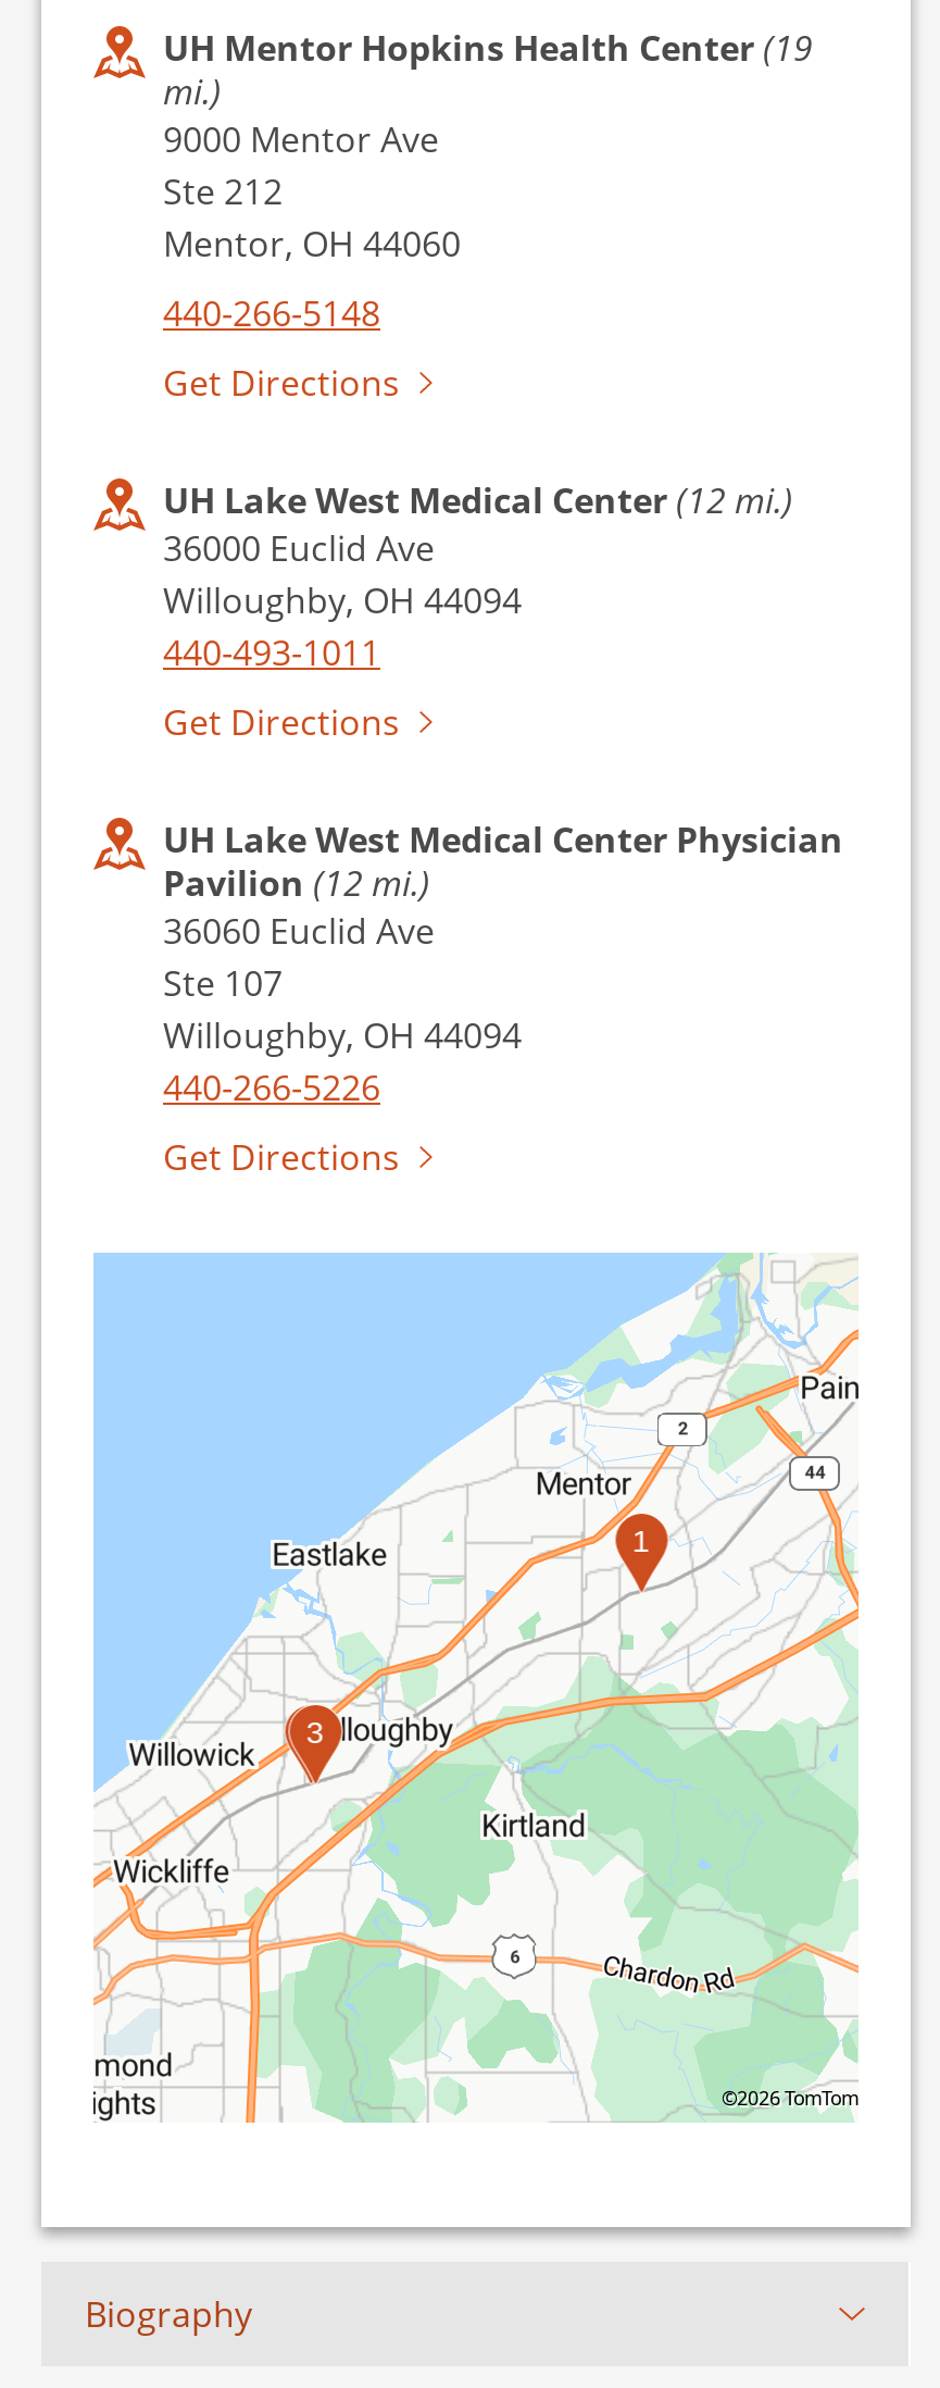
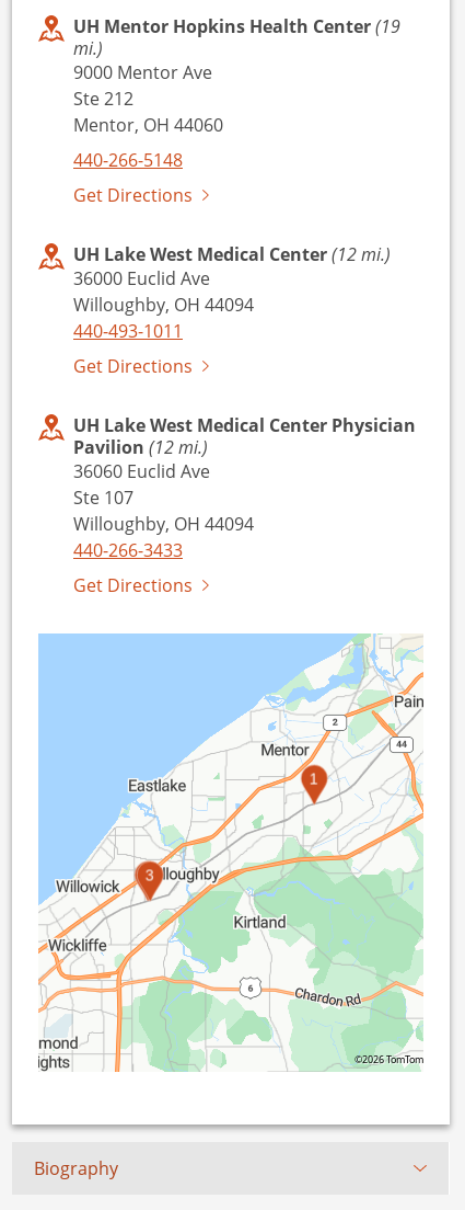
- 440-266-5226
+ 440-266-3433
